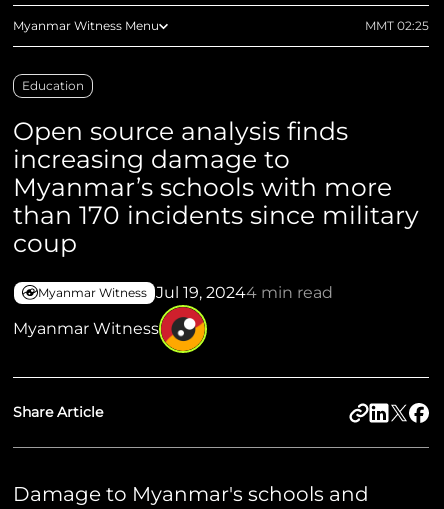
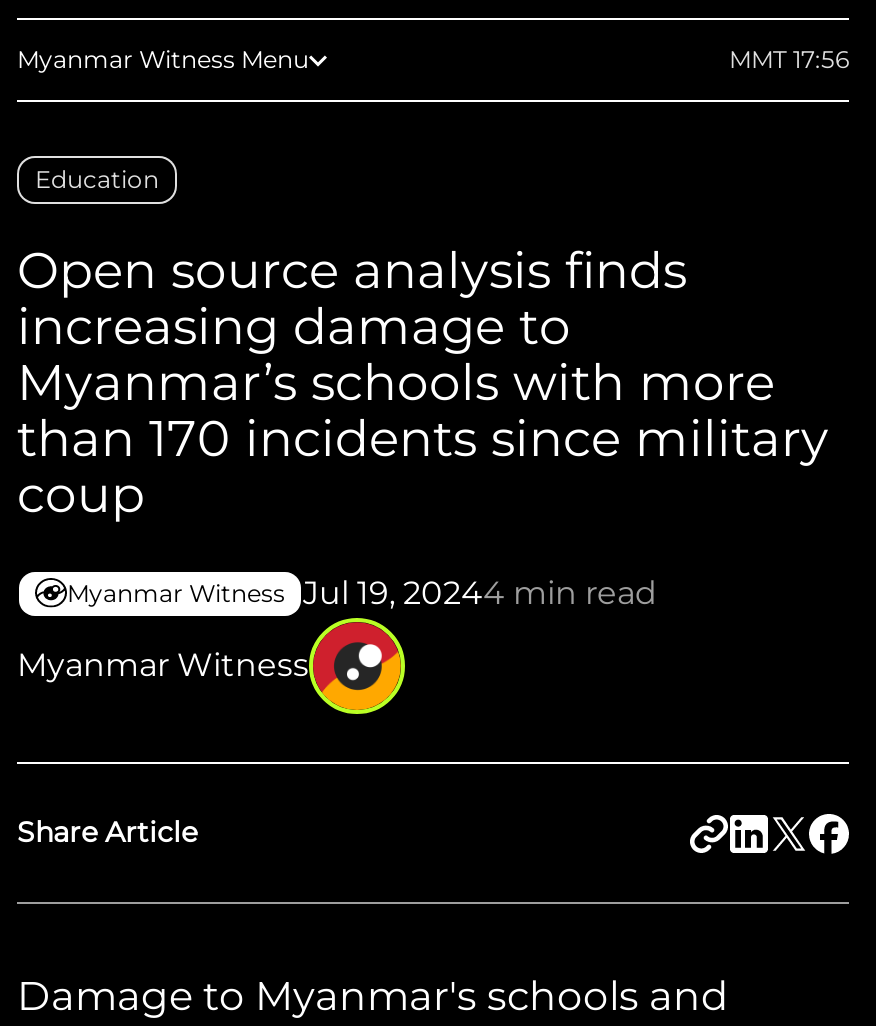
- MMT 02:25
+ MMT 17:56
